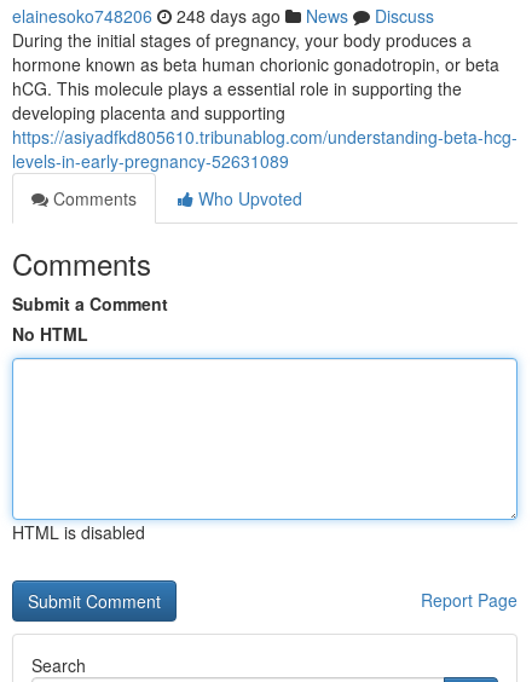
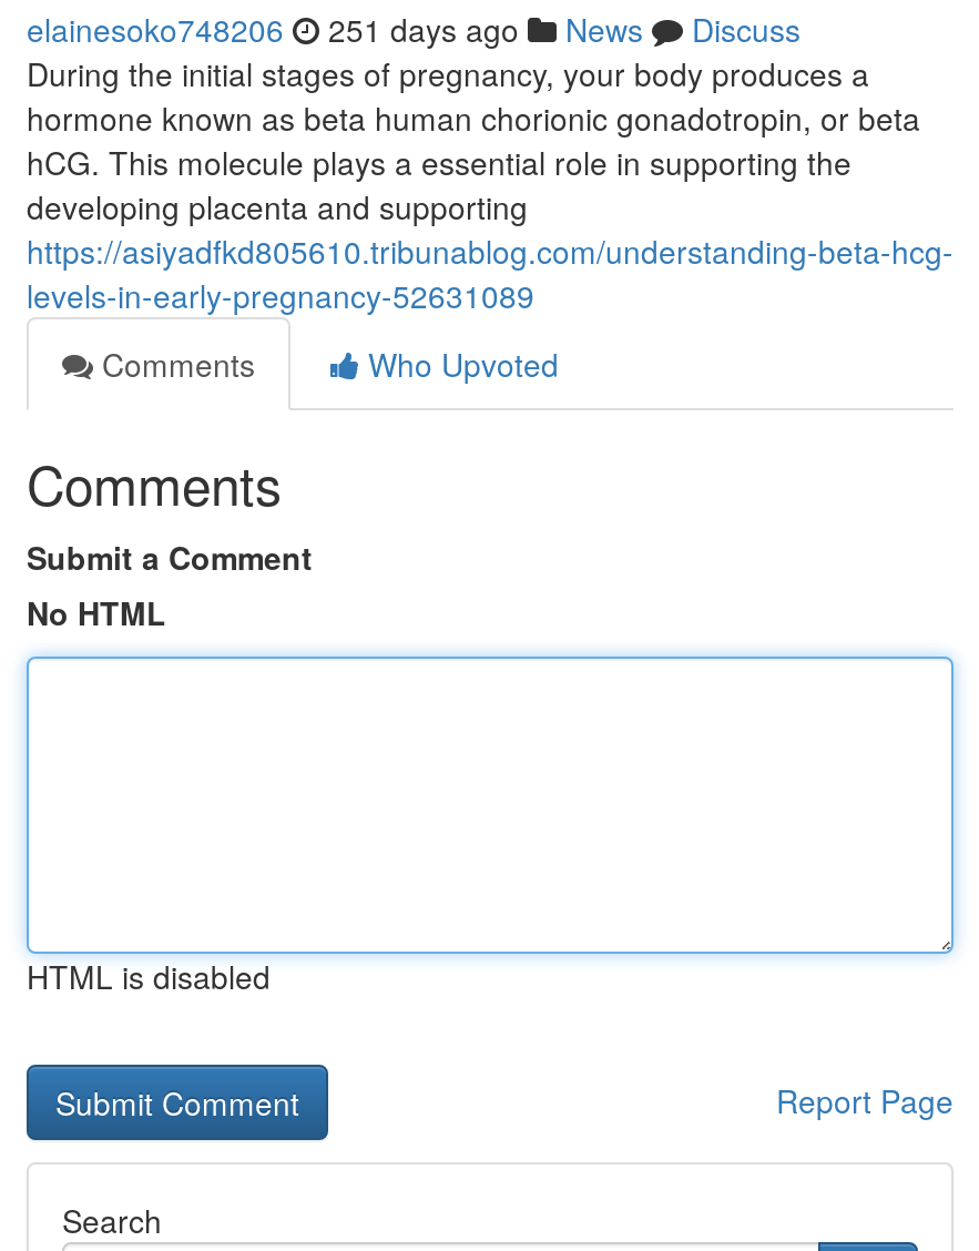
- elainesoko748206 248 days ago News Discuss
+ elainesoko748206 251 days ago News Discuss
